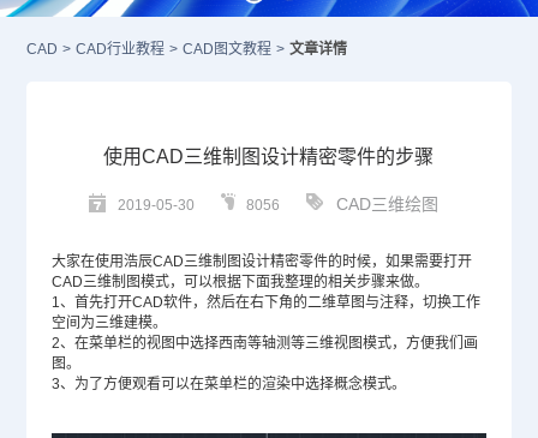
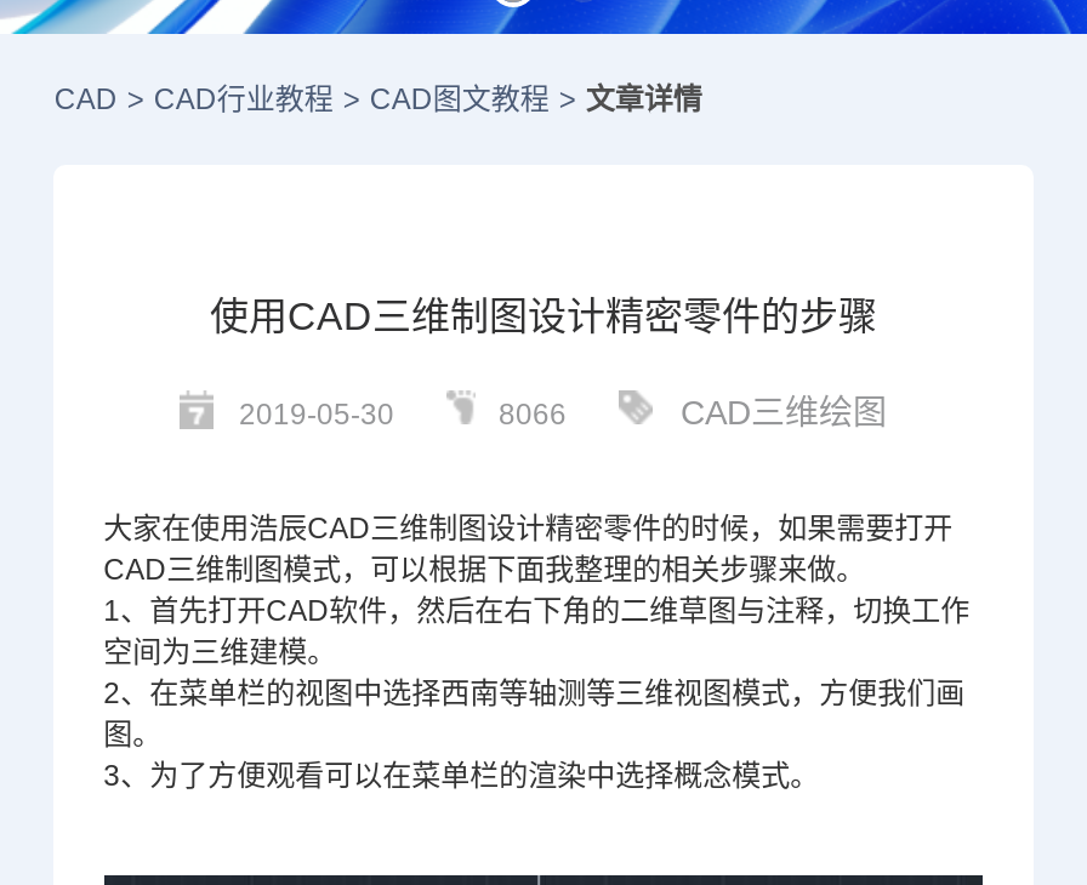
- 8056
+ 8066
